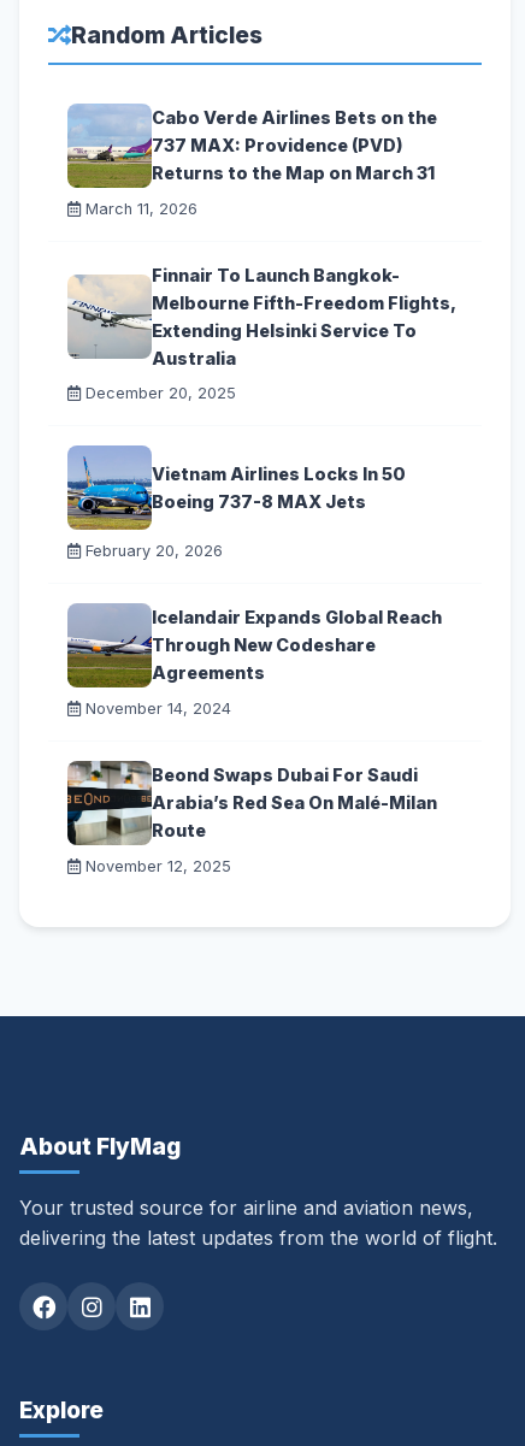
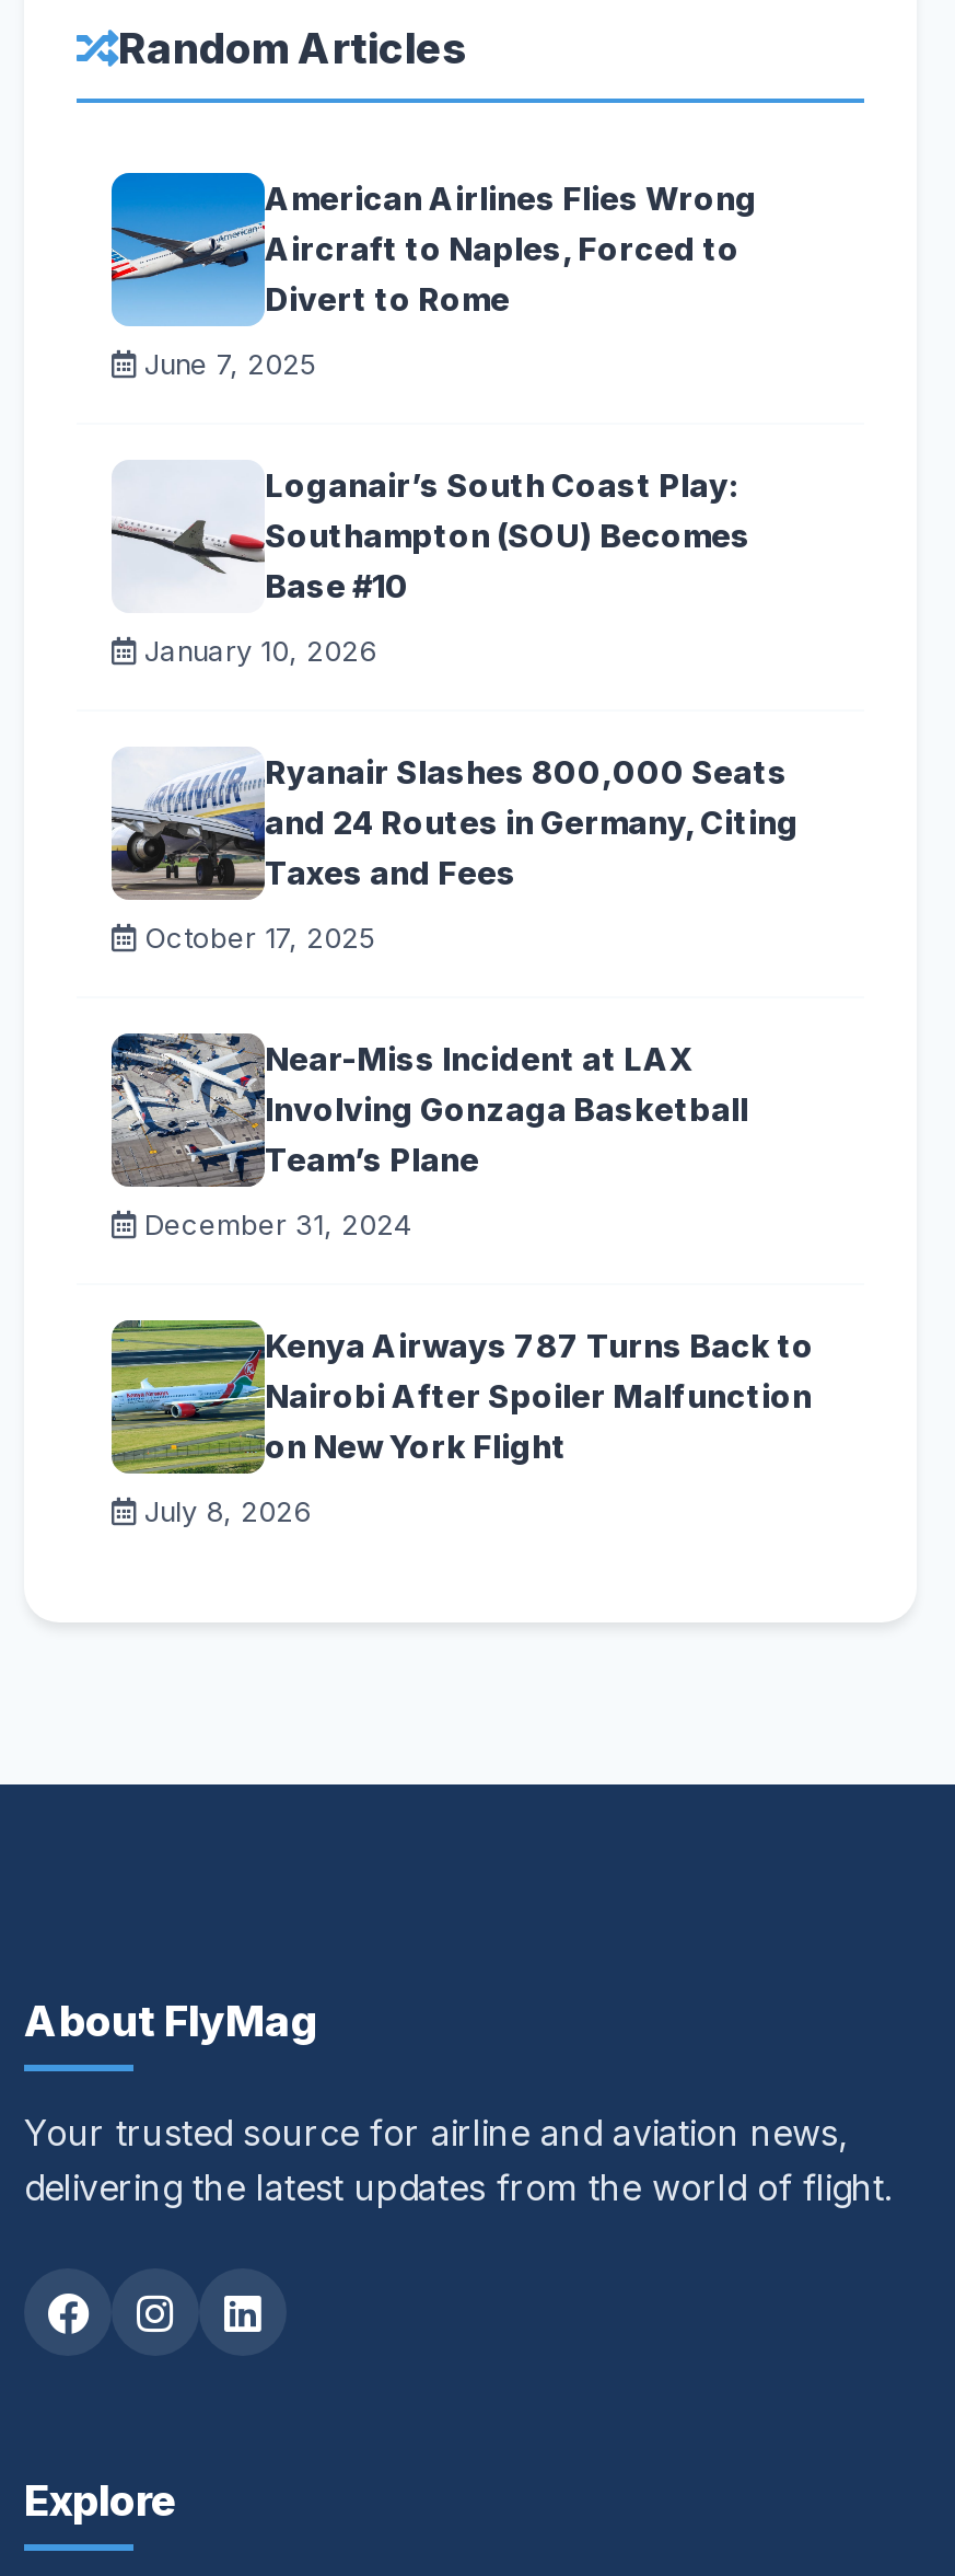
- [image]
- Cabo Verde Airlines Bets on the
- 737 MAX: Providence (PVD)
- Returns to the Map on March 31
+ [image]
+ American Airlines Flies Wrong
+ Aircraft to Naples, Forced to
+ Divert to Rome

- March 11, 2026
+ June 7, 2025

- [image]
- Finnair To Launch Bangkok-
- Melbourne Fifth-Freedom Flights,
- Extending Helsinki Service To
- Australia
+ [image]
+ Loganair’s South Coast Play:
+ Southampton (SOU) Becomes
+ Base #10

- December 20, 2025
+ January 10, 2026

- [image]
- Vietnam Airlines Locks In 50
- Boeing 737-8 MAX Jets
+ [image]
+ Ryanair Slashes 800,000 Seats
+ and 24 Routes in Germany, Citing
+ Taxes and Fees

- February 20, 2026
+ October 17, 2025

- [image]
- Icelandair Expands Global Reach
- Through New Codeshare
- Agreements
+ [image]
+ Near-Miss Incident at LAX
+ Involving Gonzaga Basketball
+ Team’s Plane

- November 14, 2024
+ December 31, 2024

- [image]
- Beond Swaps Dubai For Saudi
- Arabia’s Red Sea On Malé-Milan
- Route
+ [image]
+ Kenya Airways 787 Turns Back to
+ Nairobi After Spoiler Malfunction
+ on New York Flight

- November 12, 2025
+ July 8, 2026
